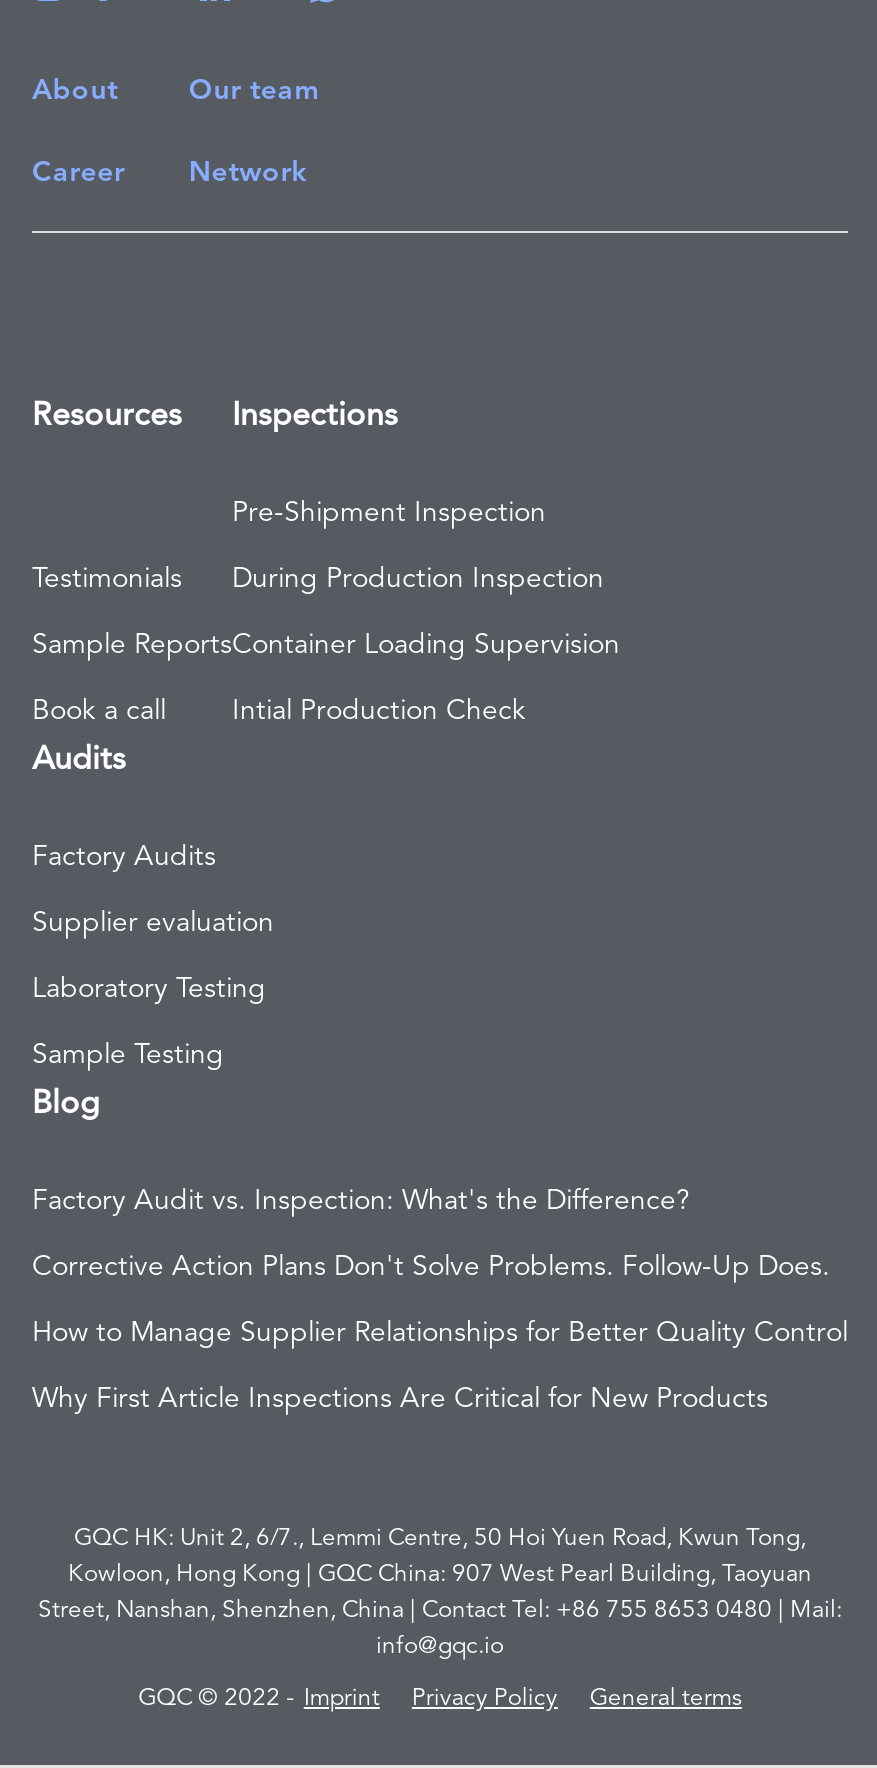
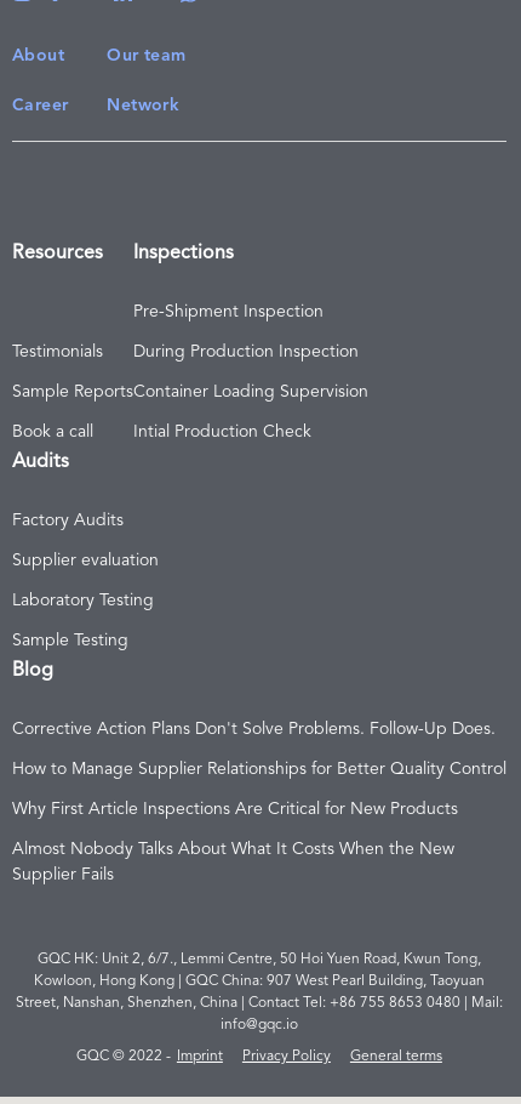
- Factory Audit vs. Inspection: What's the Difference?

moved up: Corrective Action Plans Don't Solve Problems. Follow-Up Does. | How to Manage Supplier Relationships for Better Quality Control | Why First Article Inspections Are Critical for New Products

+ Almost Nobody Talks About What It Costs When the New
+ Supplier Fails
